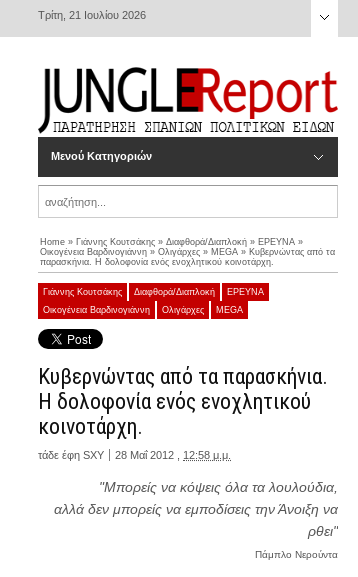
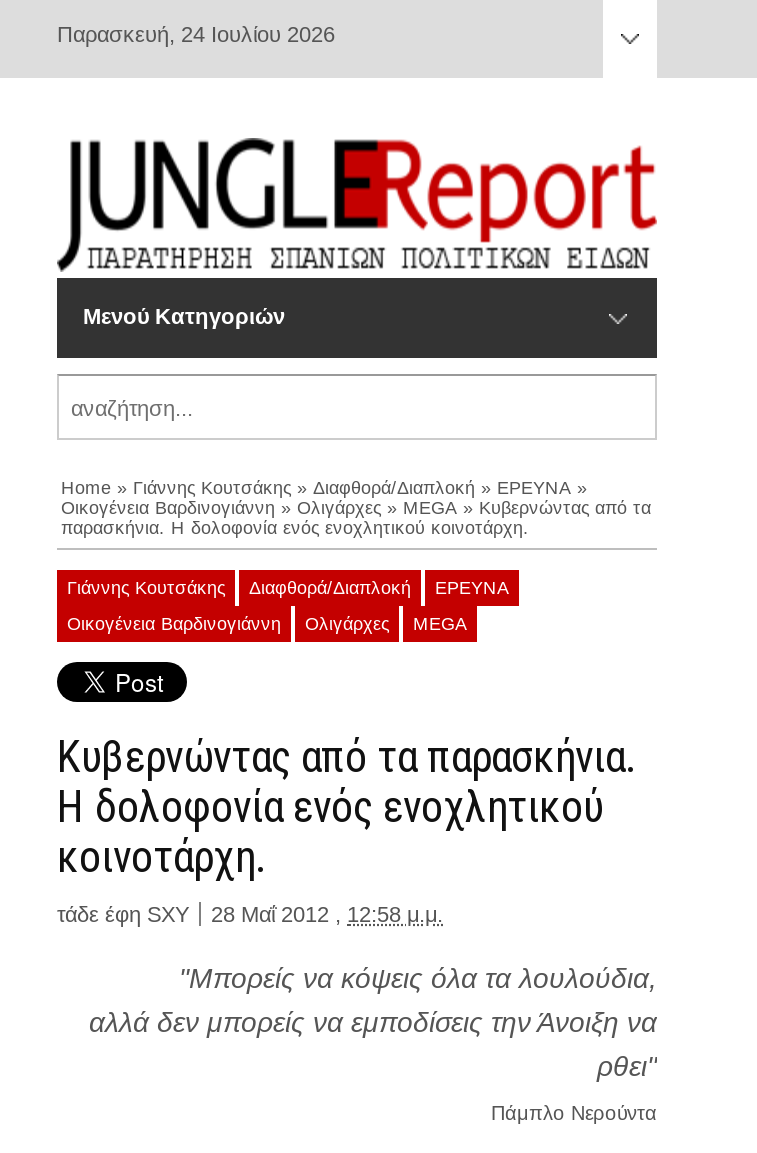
- Τρίτη, 21 Ιουλίου 2026
+ Παρασκευή, 24 Ιουλίου 2026
